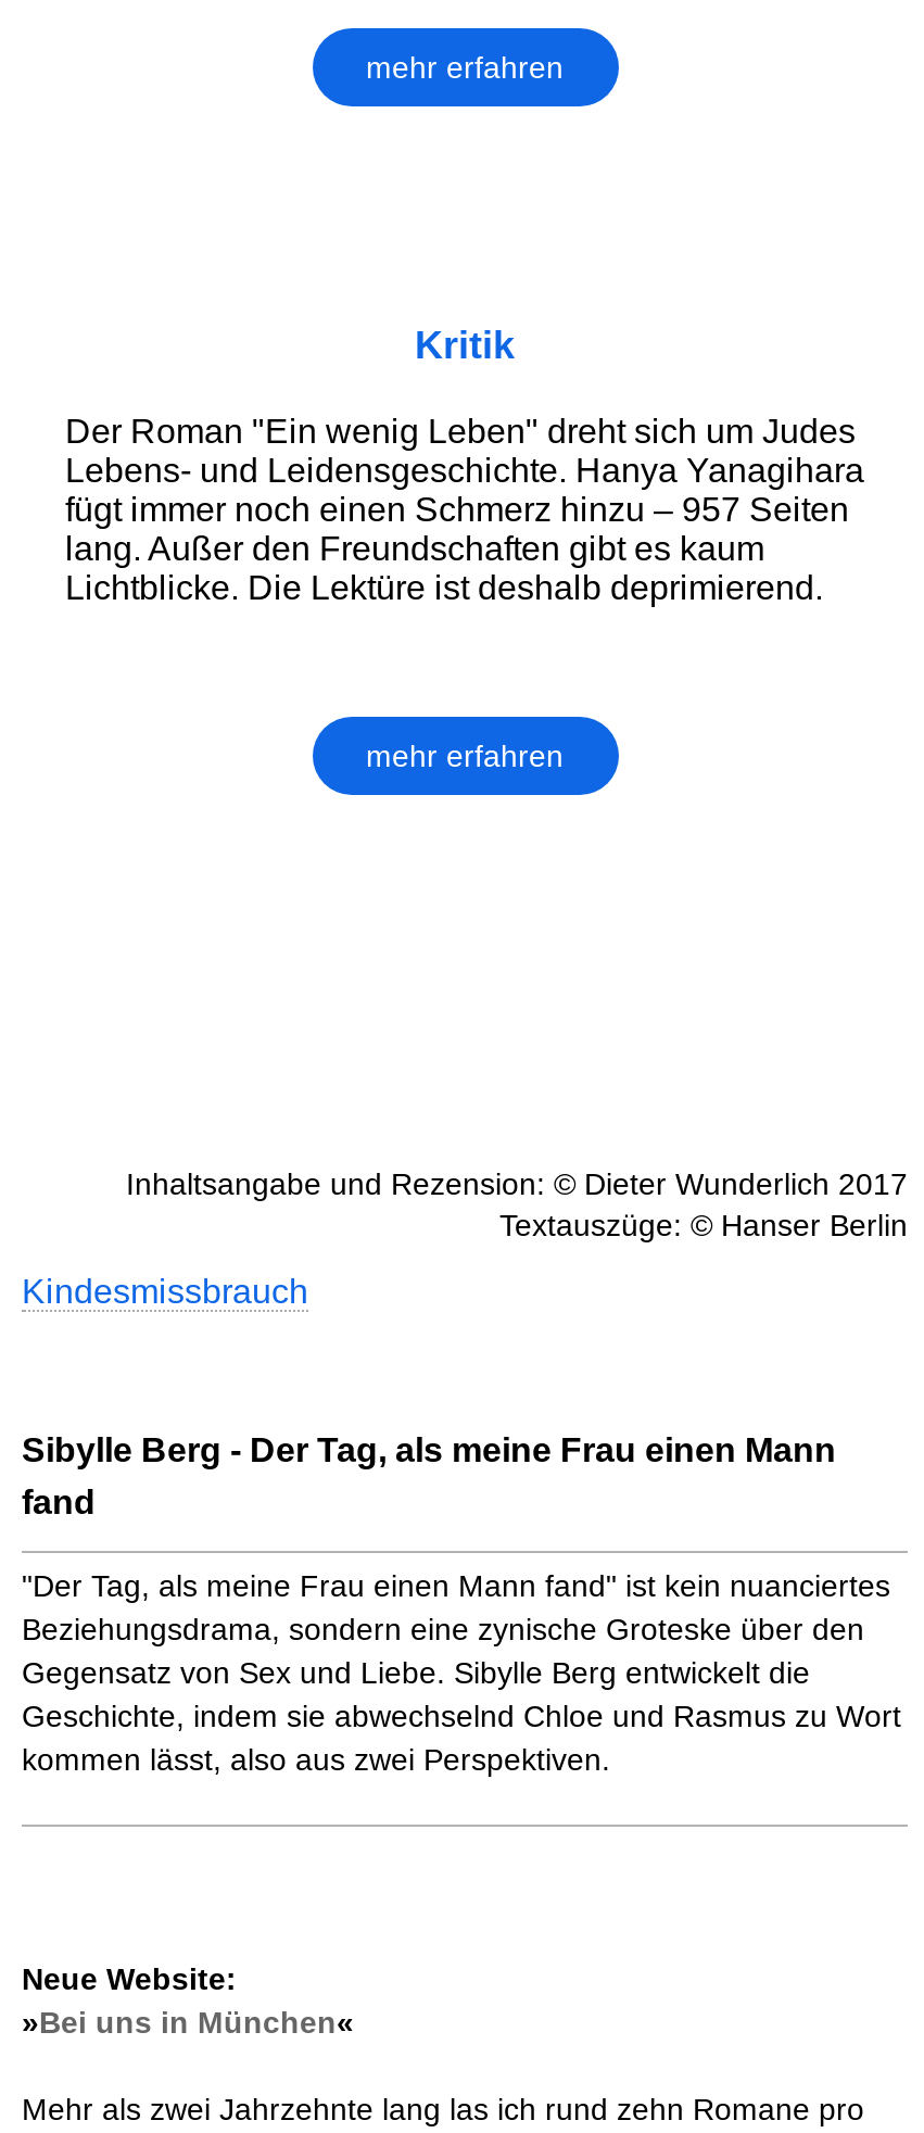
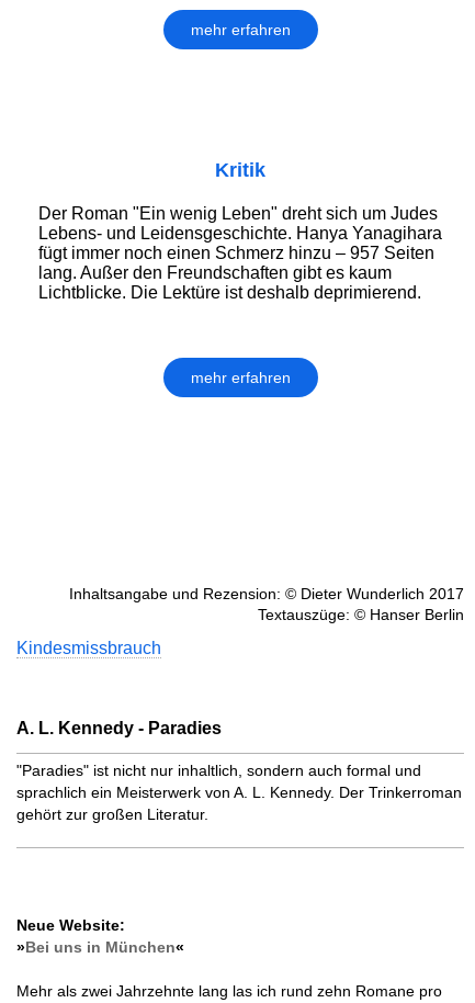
- Sibylle Berg - Der Tag, als meine Frau einen Mann
- fand
+ A. L. Kennedy - Paradies

- "Der Tag, als meine Frau einen Mann fand" ist kein nuanciertes
- Beziehungsdrama, sondern eine zynische Groteske über den
- Gegensatz von Sex und Liebe. Sibylle Berg entwickelt die
- Geschichte, indem sie abwechselnd Chloe und Rasmus zu Wort
- kommen lässt, also aus zwei Perspektiven.
+ "Paradies" ist nicht nur inhaltlich, sondern auch formal und
+ sprachlich ein Meisterwerk von A. L. Kennedy. Der Trinkerroman
+ gehört zur großen Literatur.
